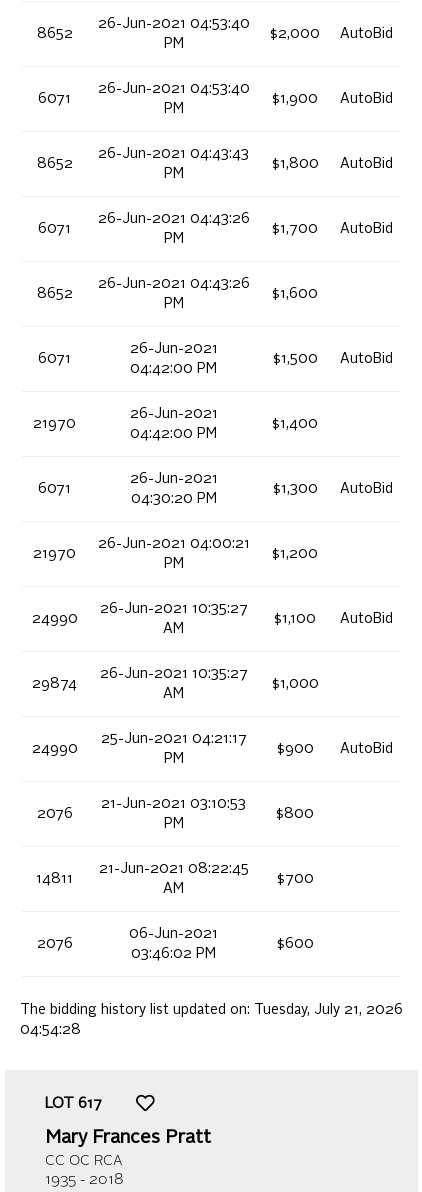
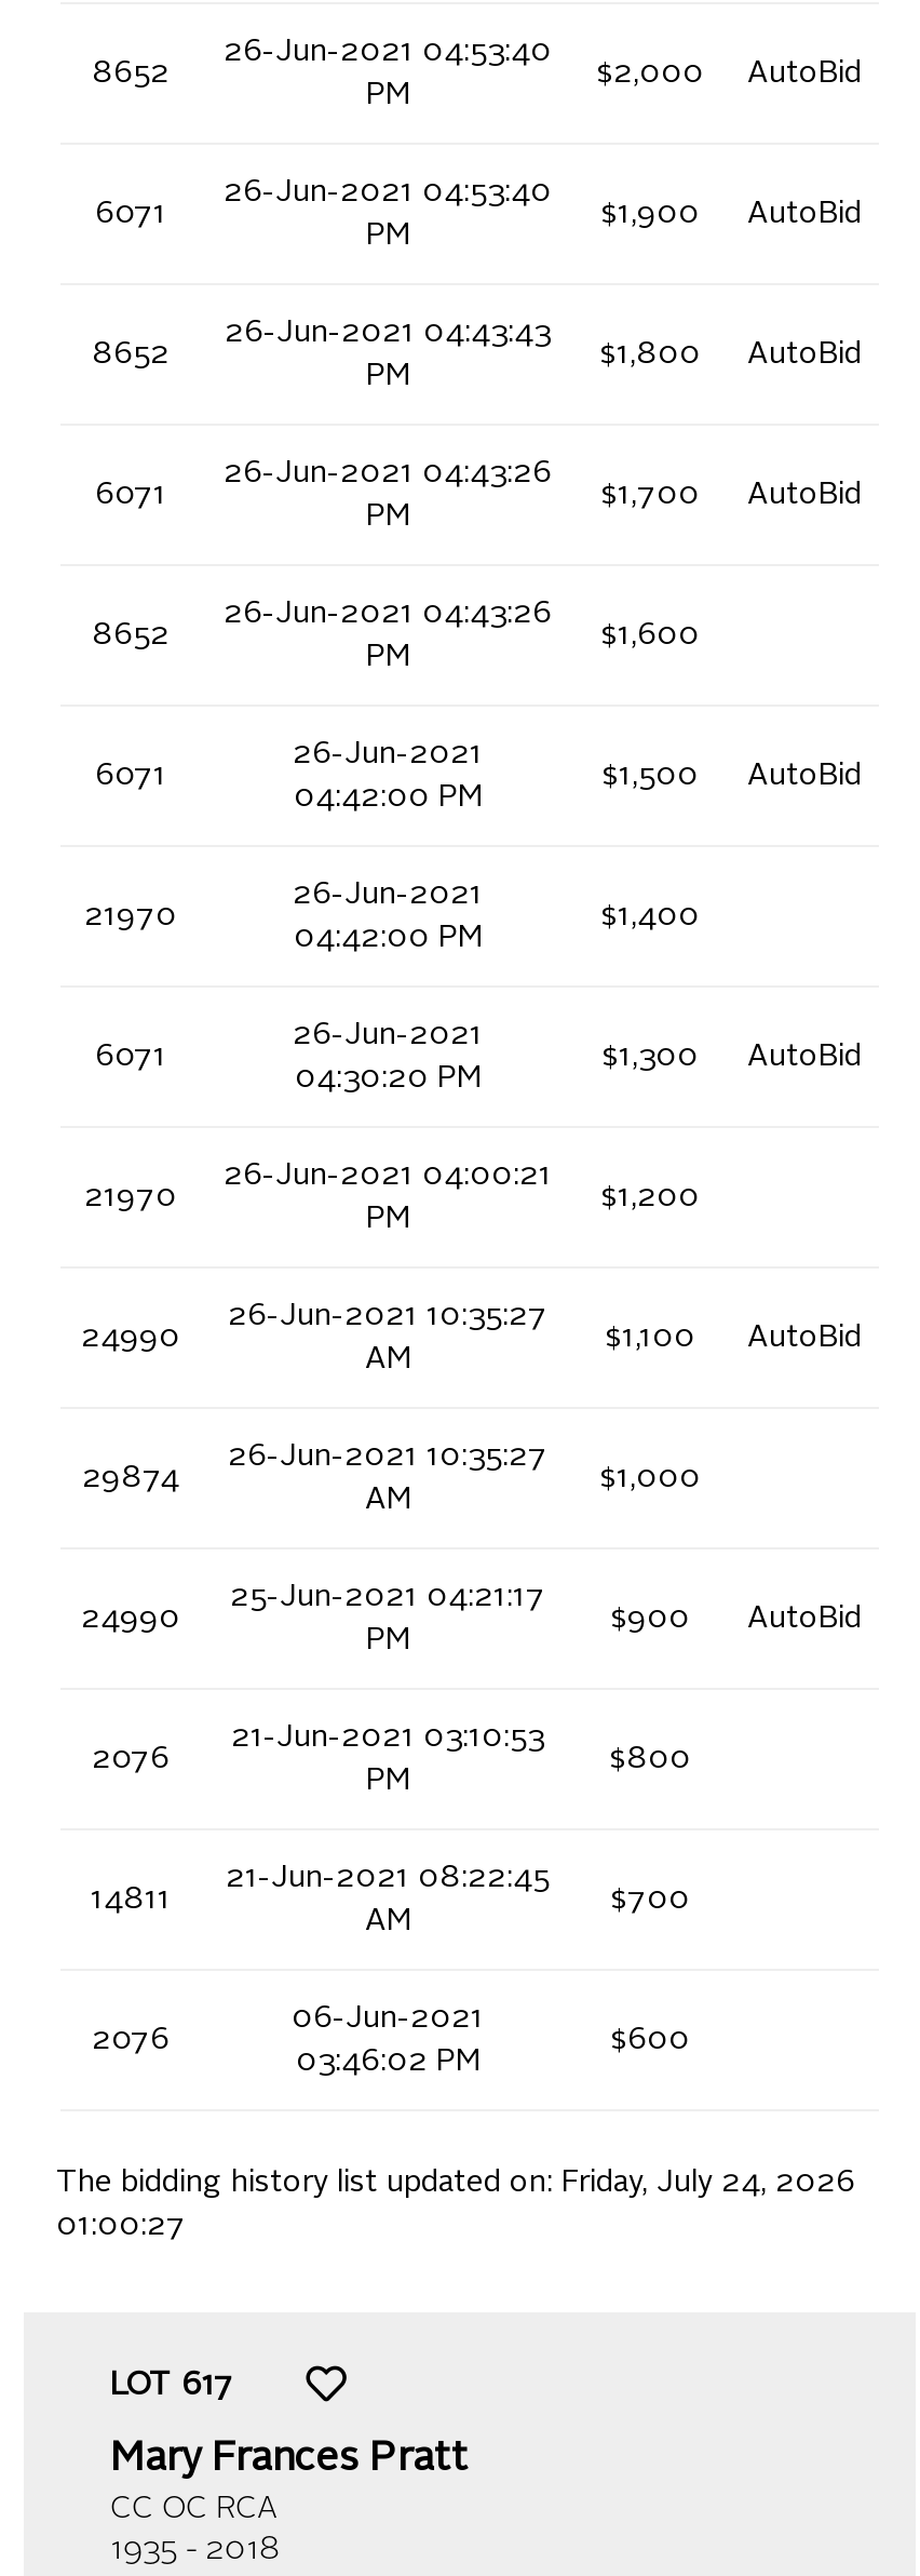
- The bidding history list updated on: Tuesday, July 21, 2026
+ The bidding history list updated on: Friday, July 24, 2026

- 04:54:28
+ 01:00:27
